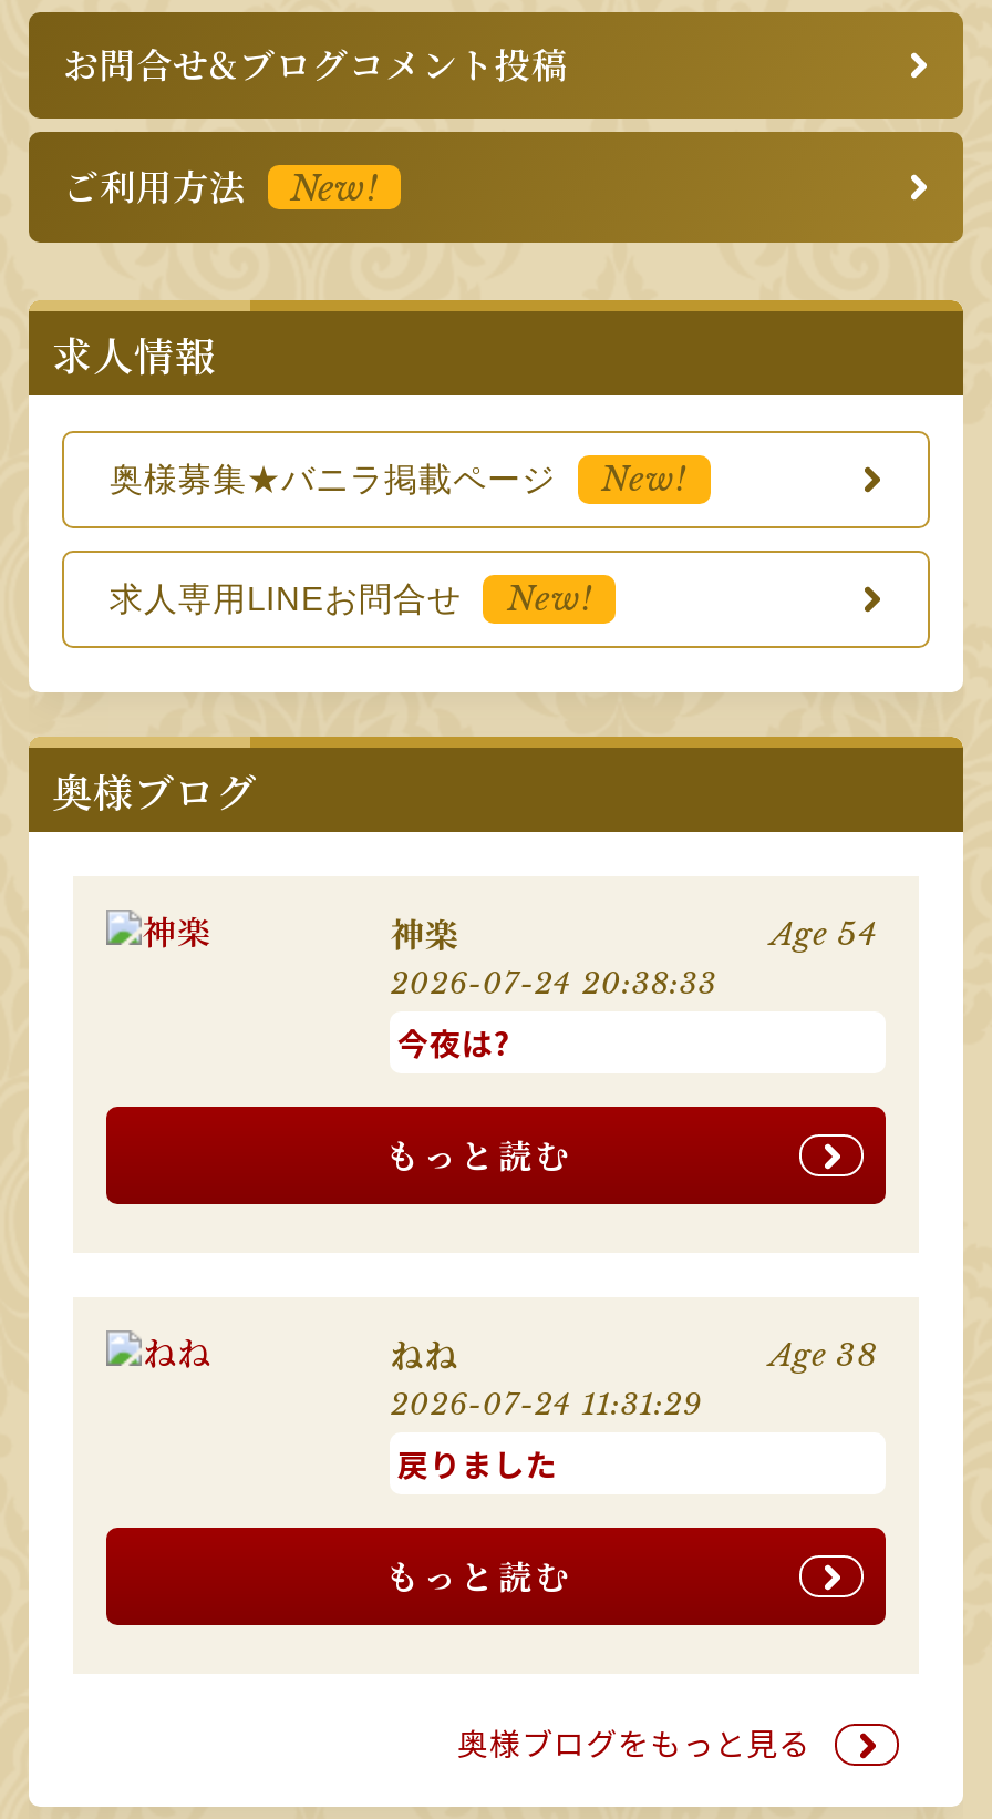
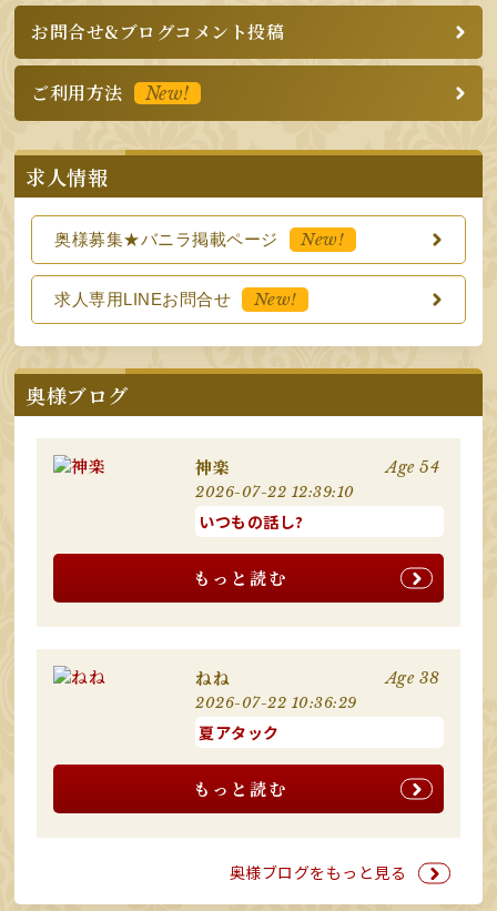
- 2026-07-24 20:38:33
- 今夜は?
+ 2026-07-22 12:39:10
+ いつもの話し?

- 2026-07-24 11:31:29
- 戻りました
+ 2026-07-22 10:36:29
+ 夏アタック
